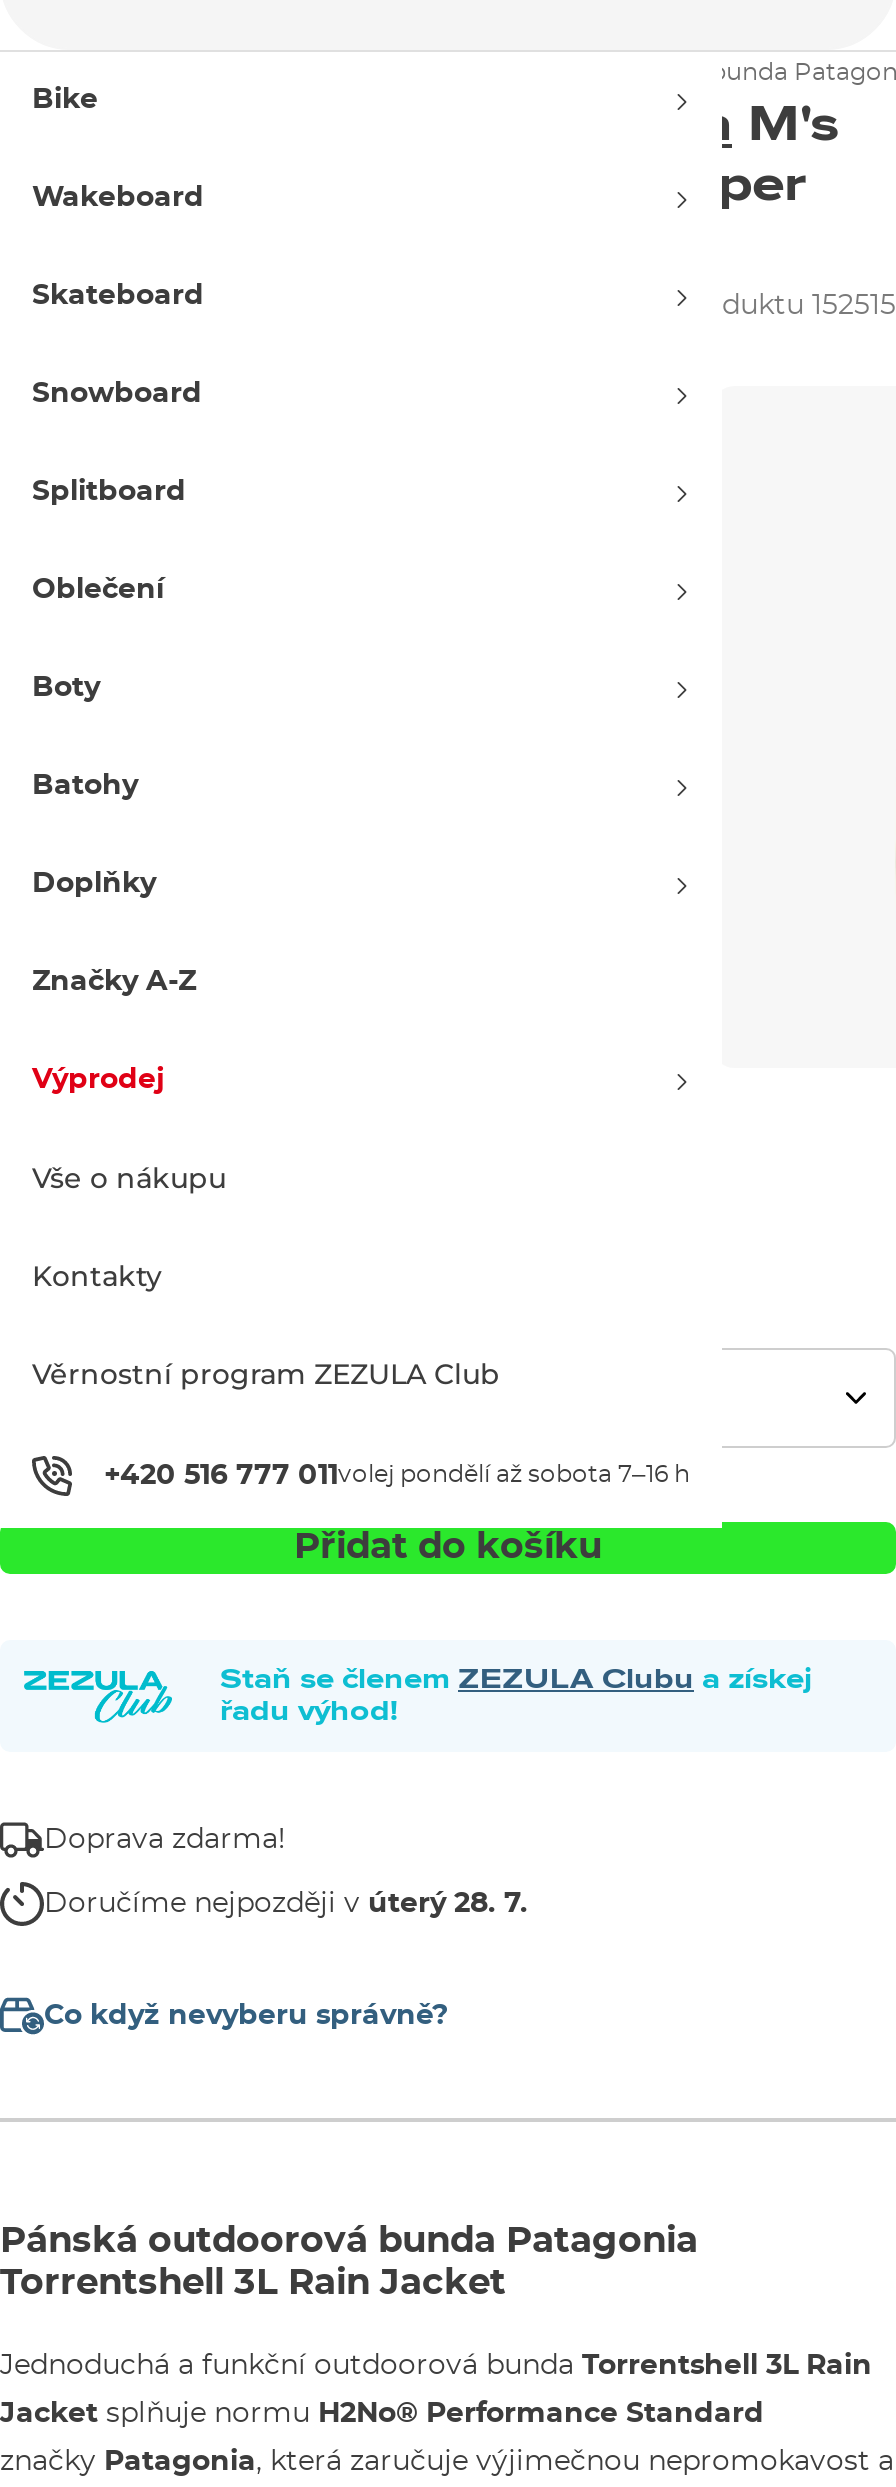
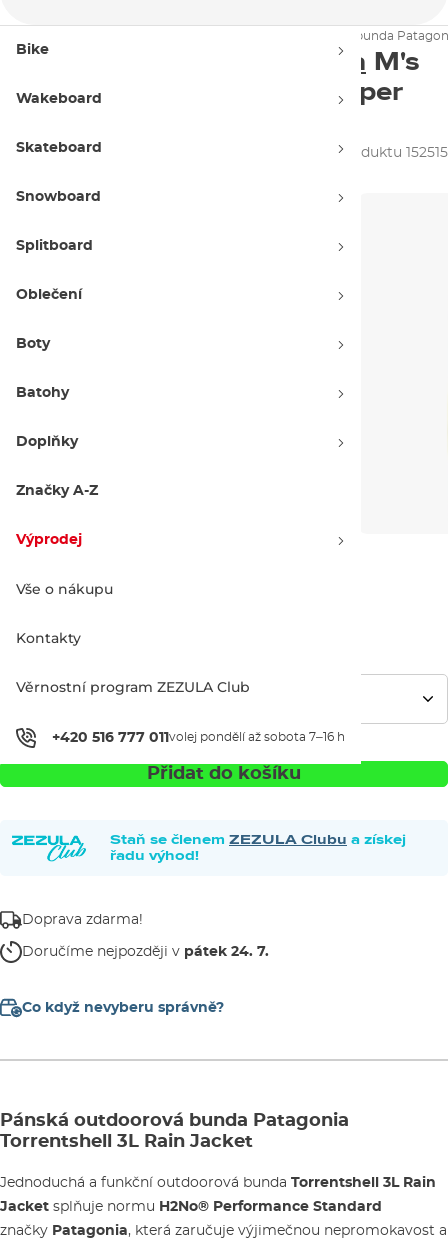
- Doručíme nejpozději v úterý 28. 7.
+ Doručíme nejpozději v pátek 24. 7.
